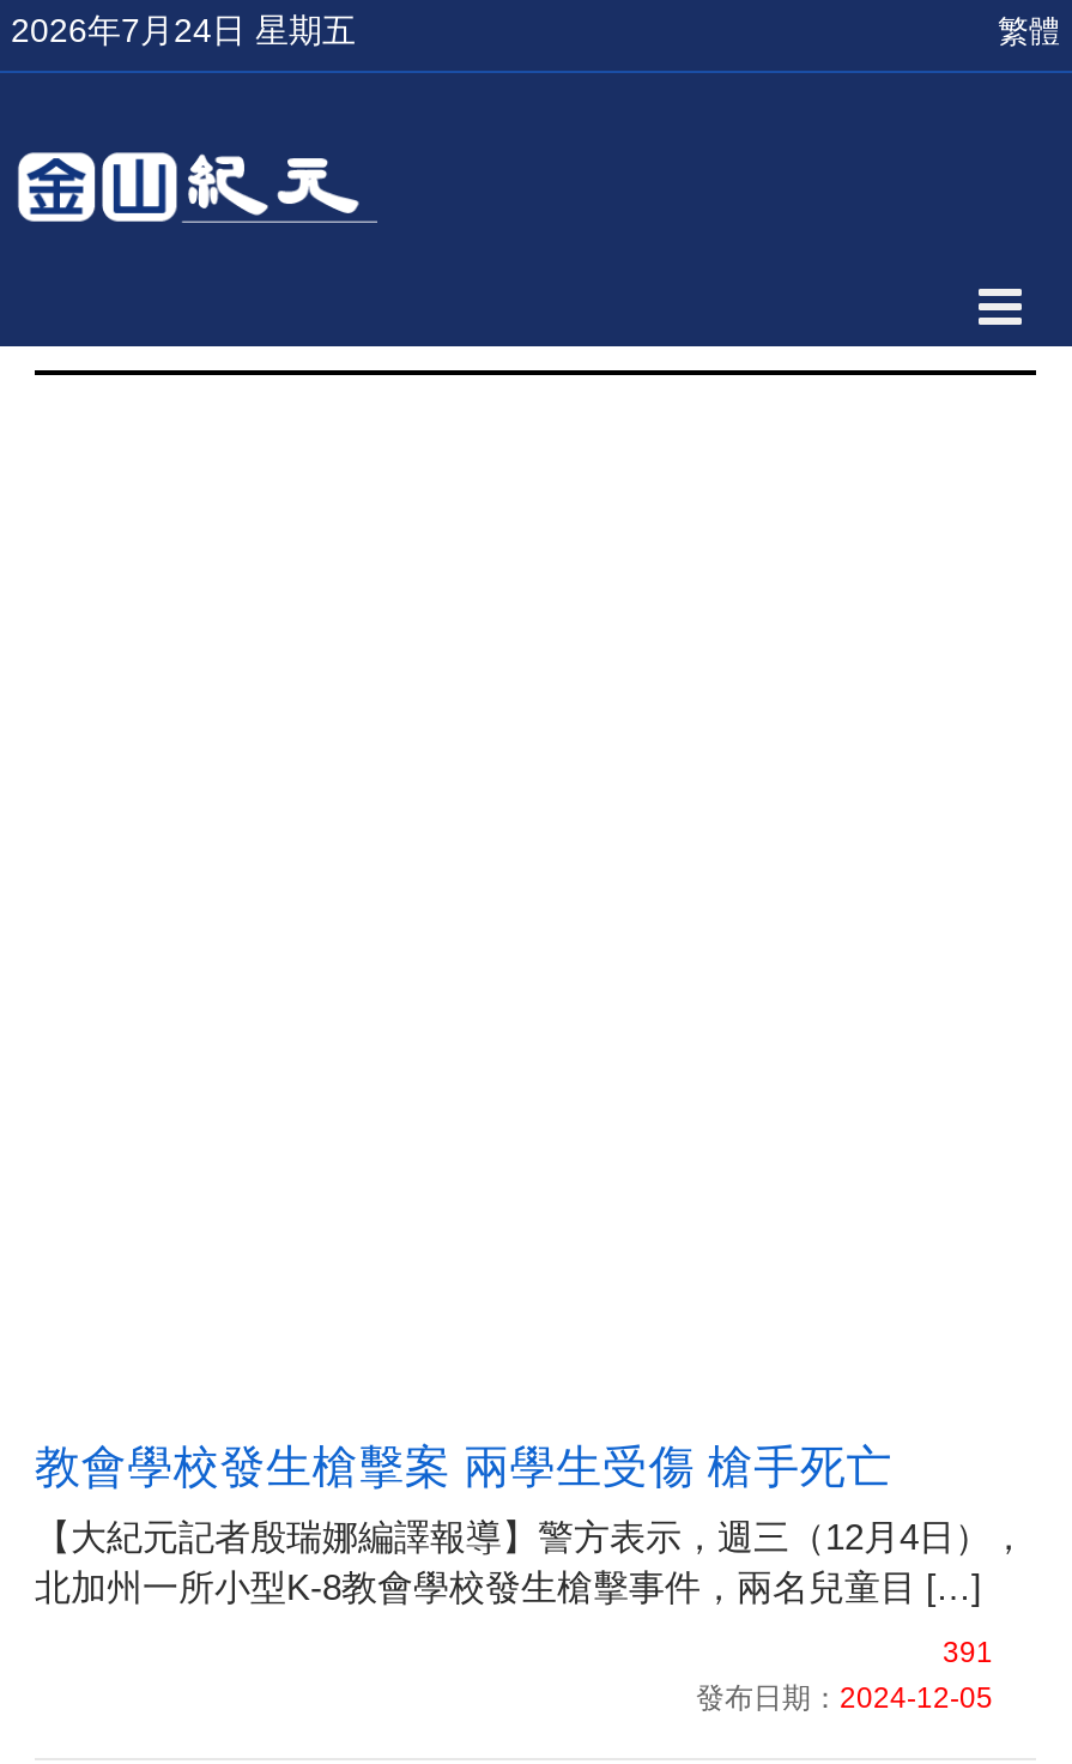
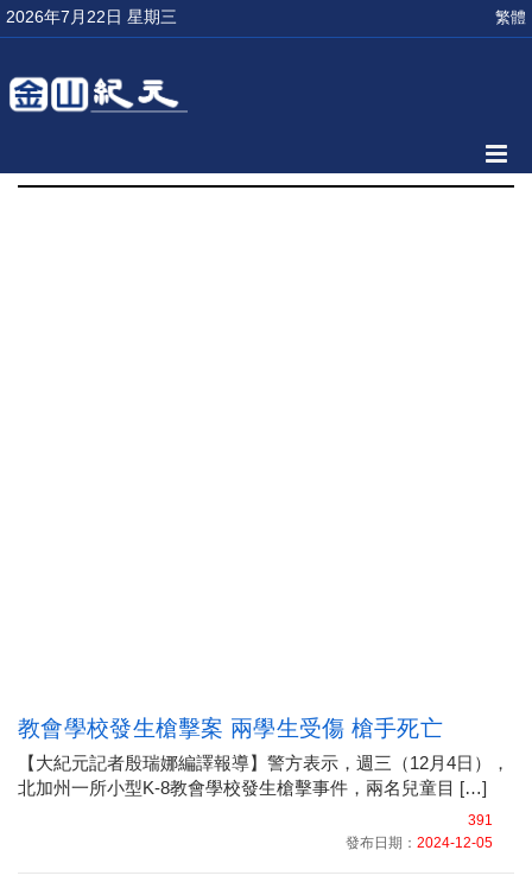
- 2026年7月24日 星期五
+ 2026年7月22日 星期三
